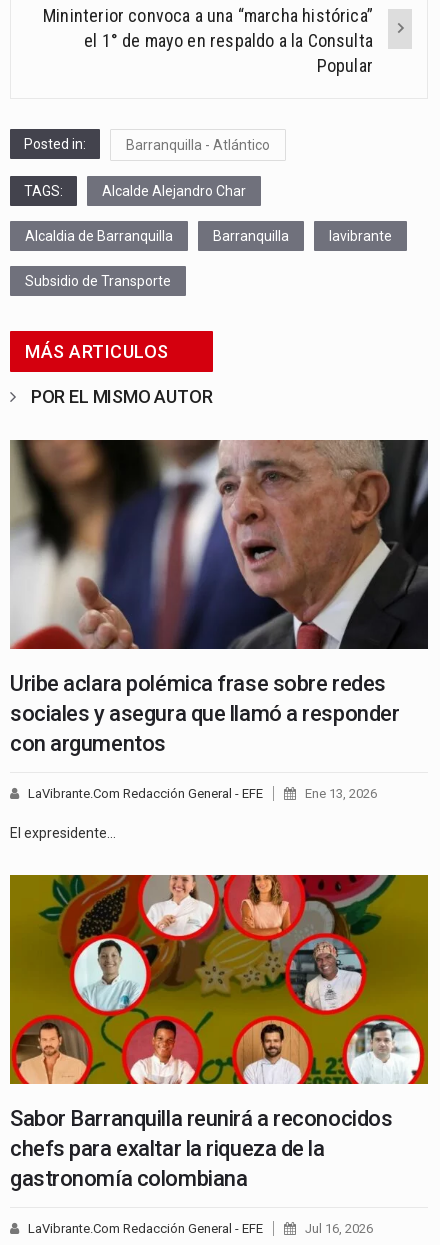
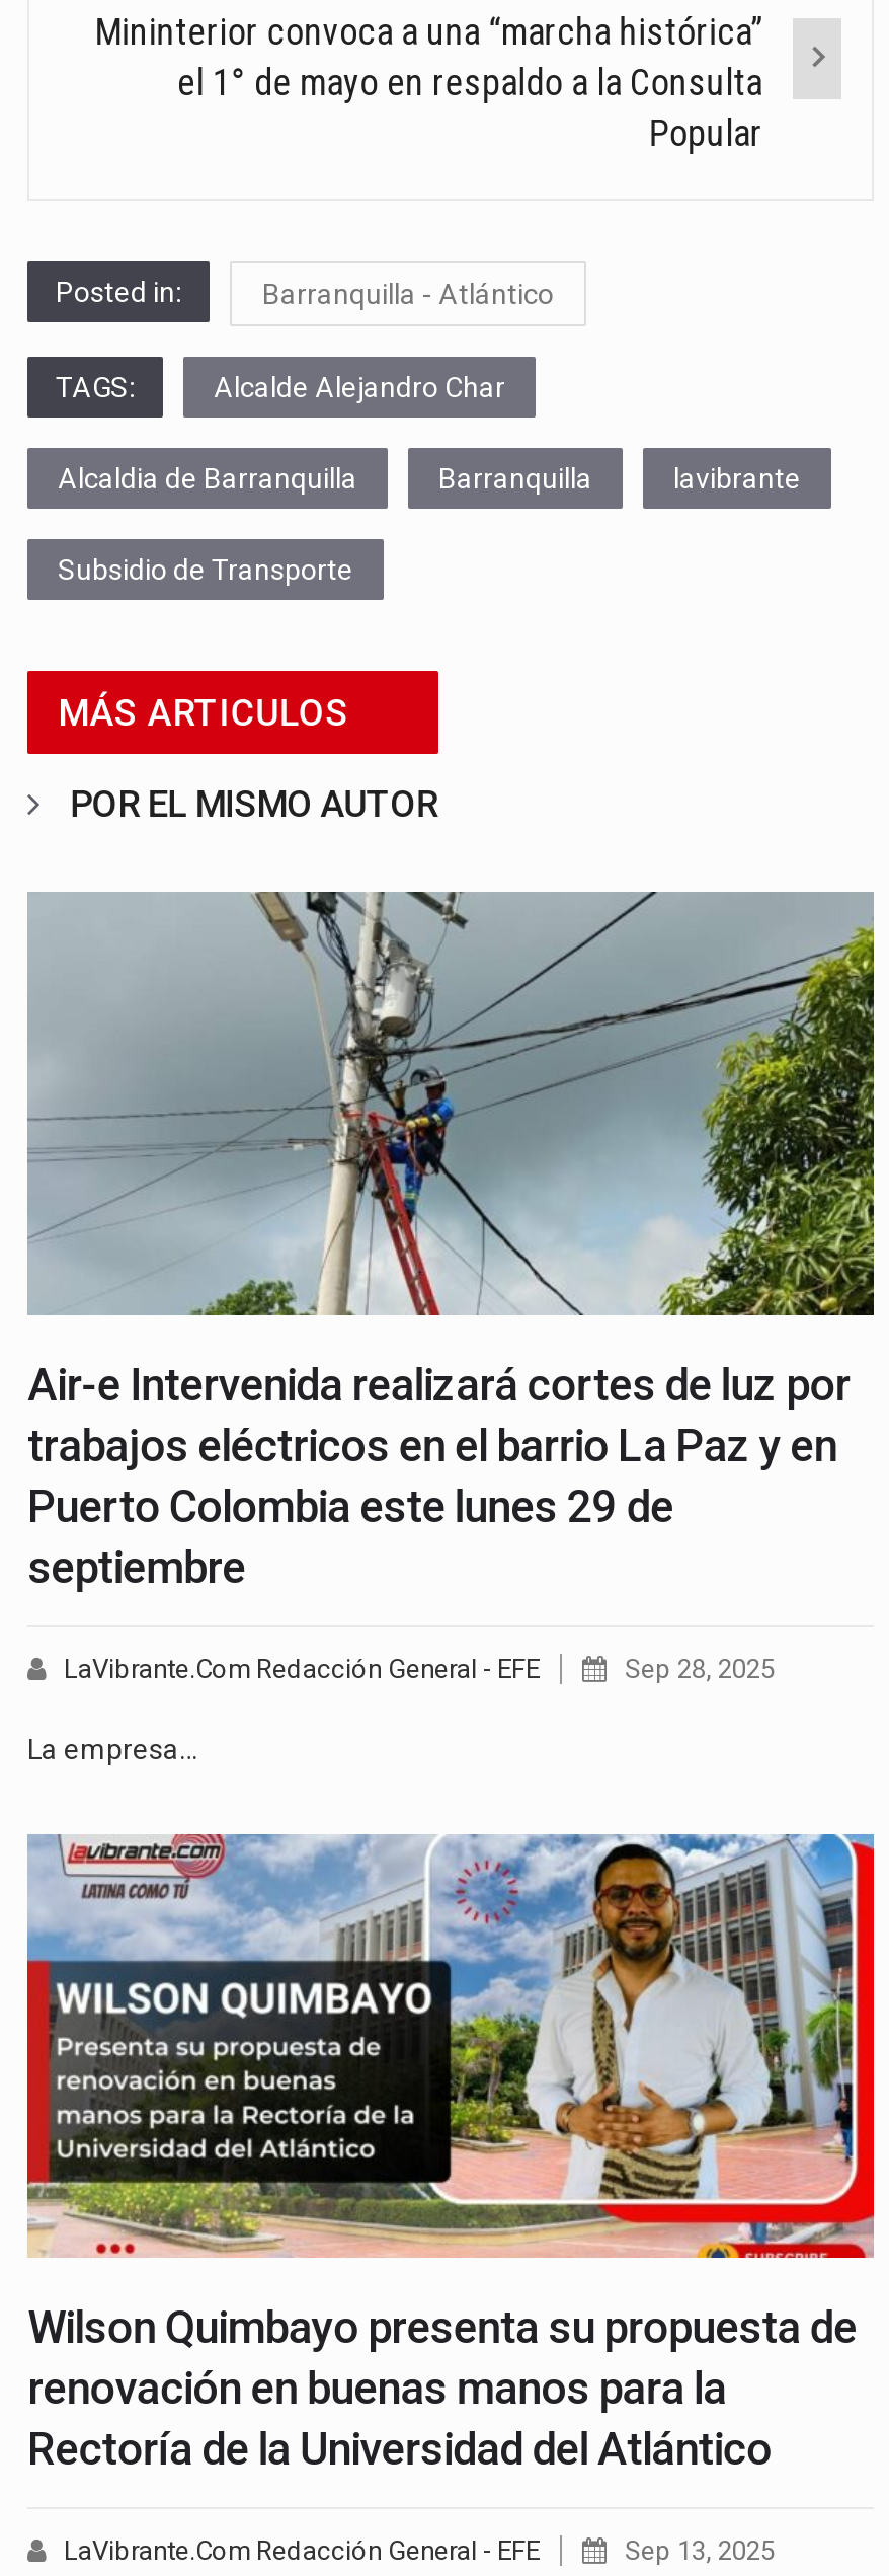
- [image]
- Uribe aclara polémica frase sobre redes
- sociales y asegura que llamó a responder
- con argumentos
+ [image]
+ Air-e Intervenida realizará cortes de luz por
+ trabajos eléctricos en el barrio La Paz y en
+ Puerto Colombia este lunes 29 de
+ septiembre

- Ene 13, 2026
+ Sep 28, 2025

- El expresidente…
+ La empresa…

- [image]
- Sabor Barranquilla reunirá a reconocidos
- chefs para exaltar la riqueza de la
- gastronomía colombiana
+ [image]
+ Wilson Quimbayo presenta su propuesta de
+ renovación en buenas manos para la
+ Rectoría de la Universidad del Atlántico

- Jul 16, 2026
+ Sep 13, 2025
